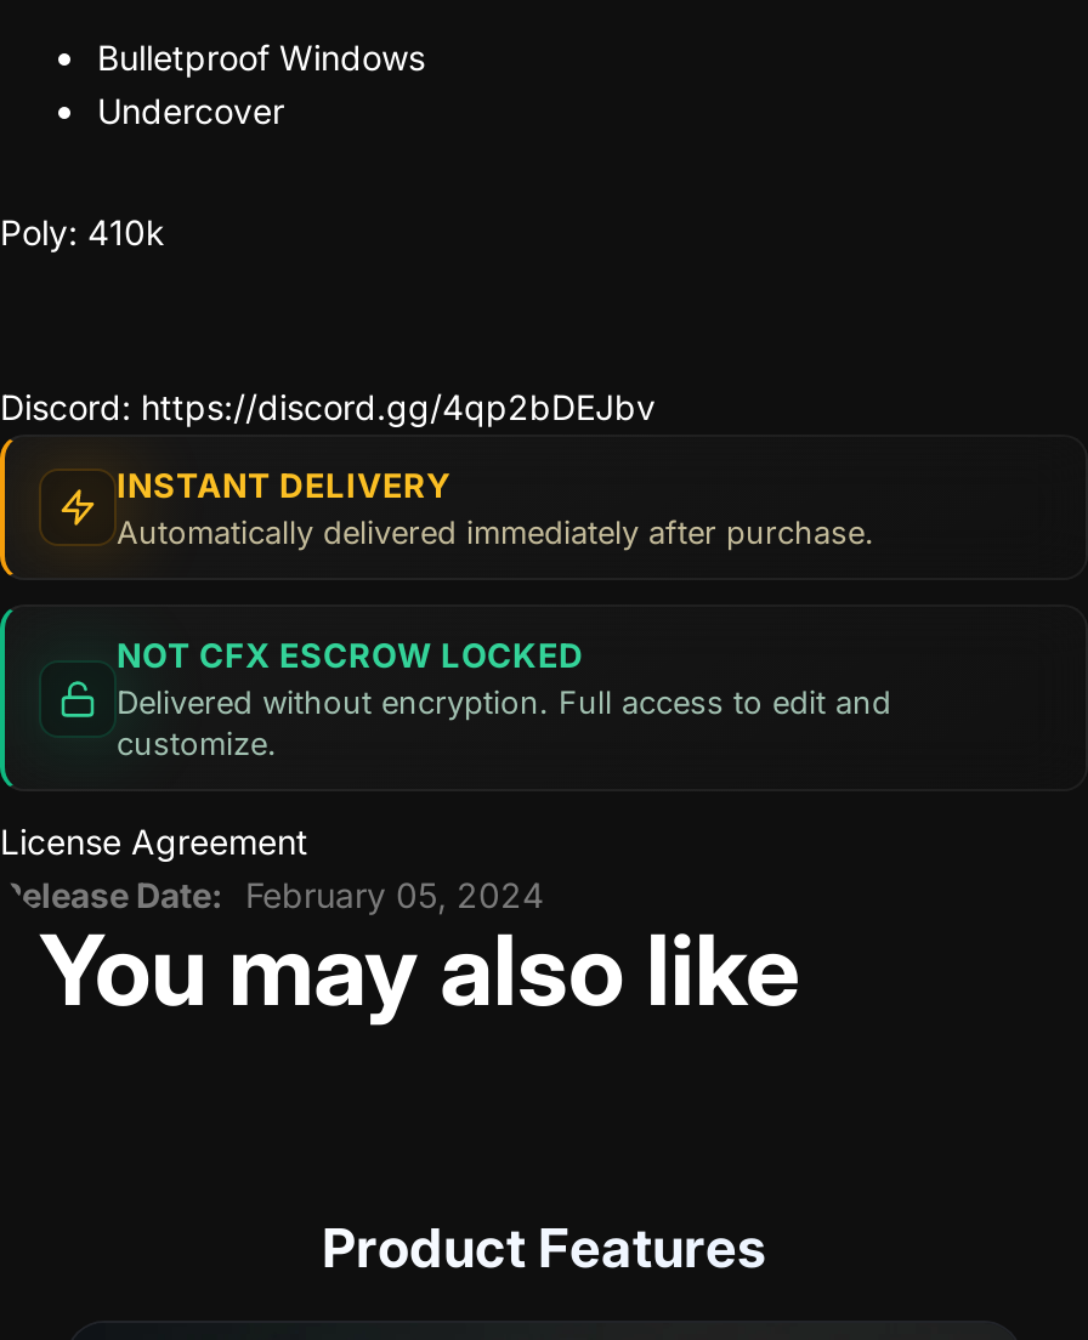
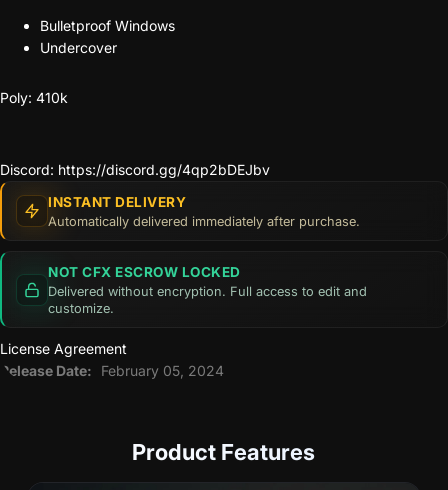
- You may also like
